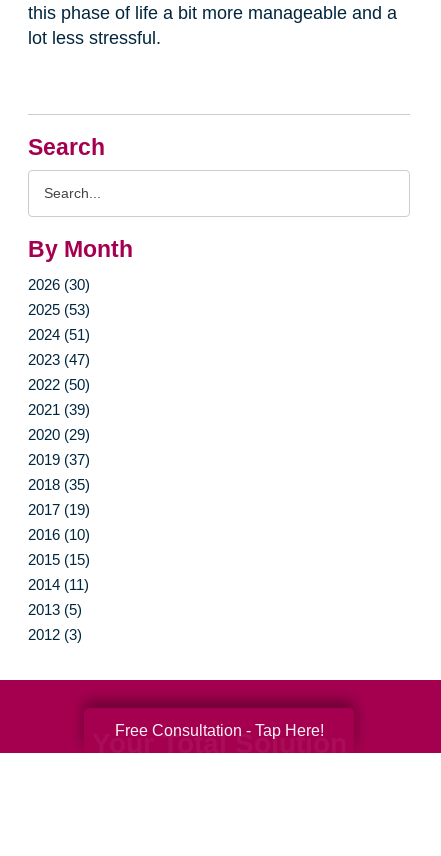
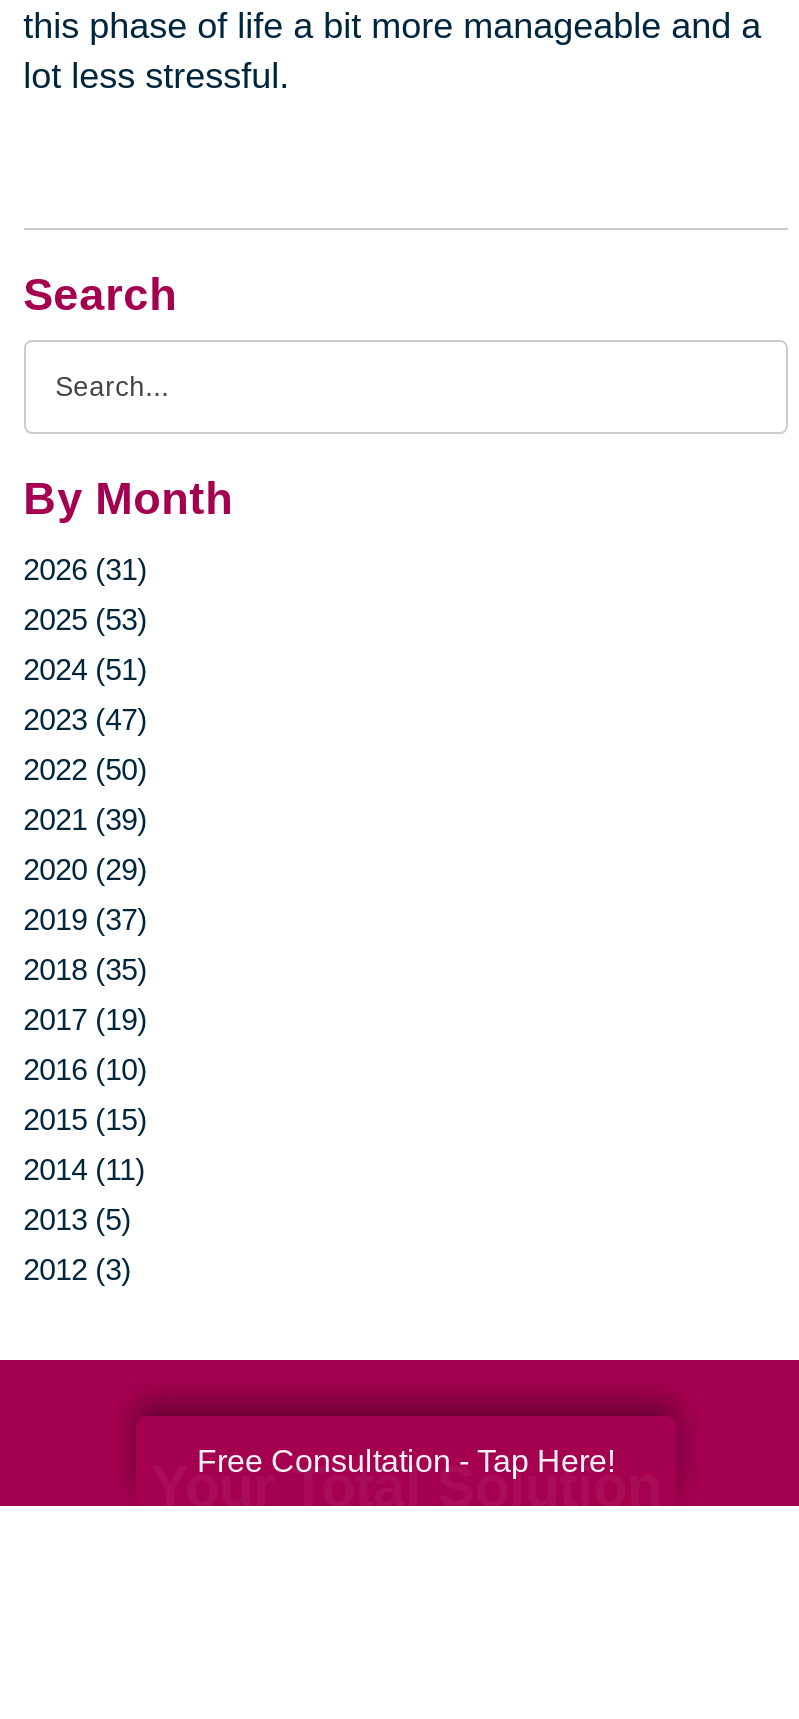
- 2026 (30)
+ 2026 (31)
